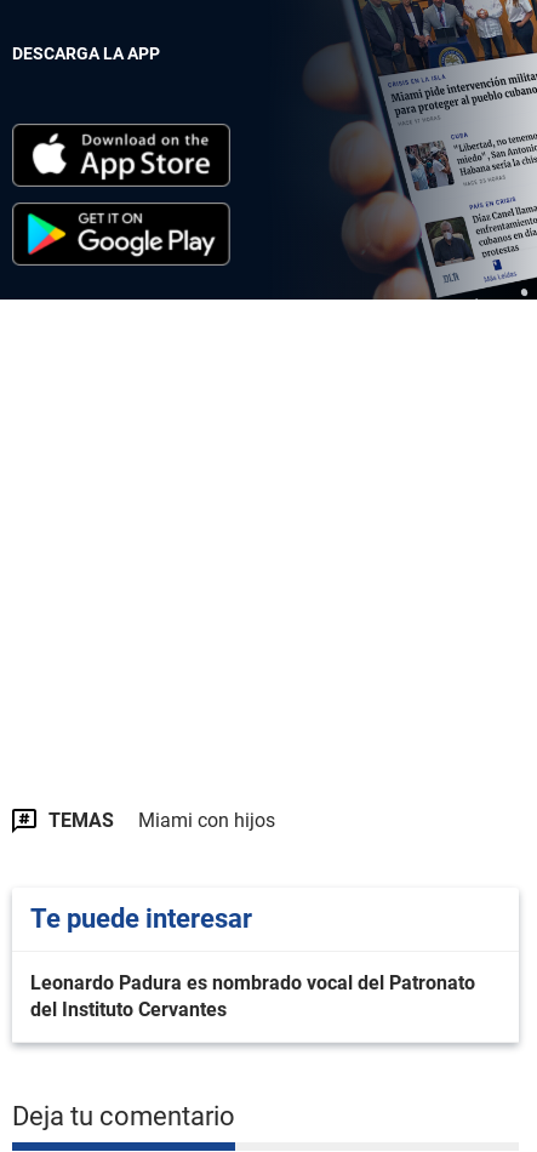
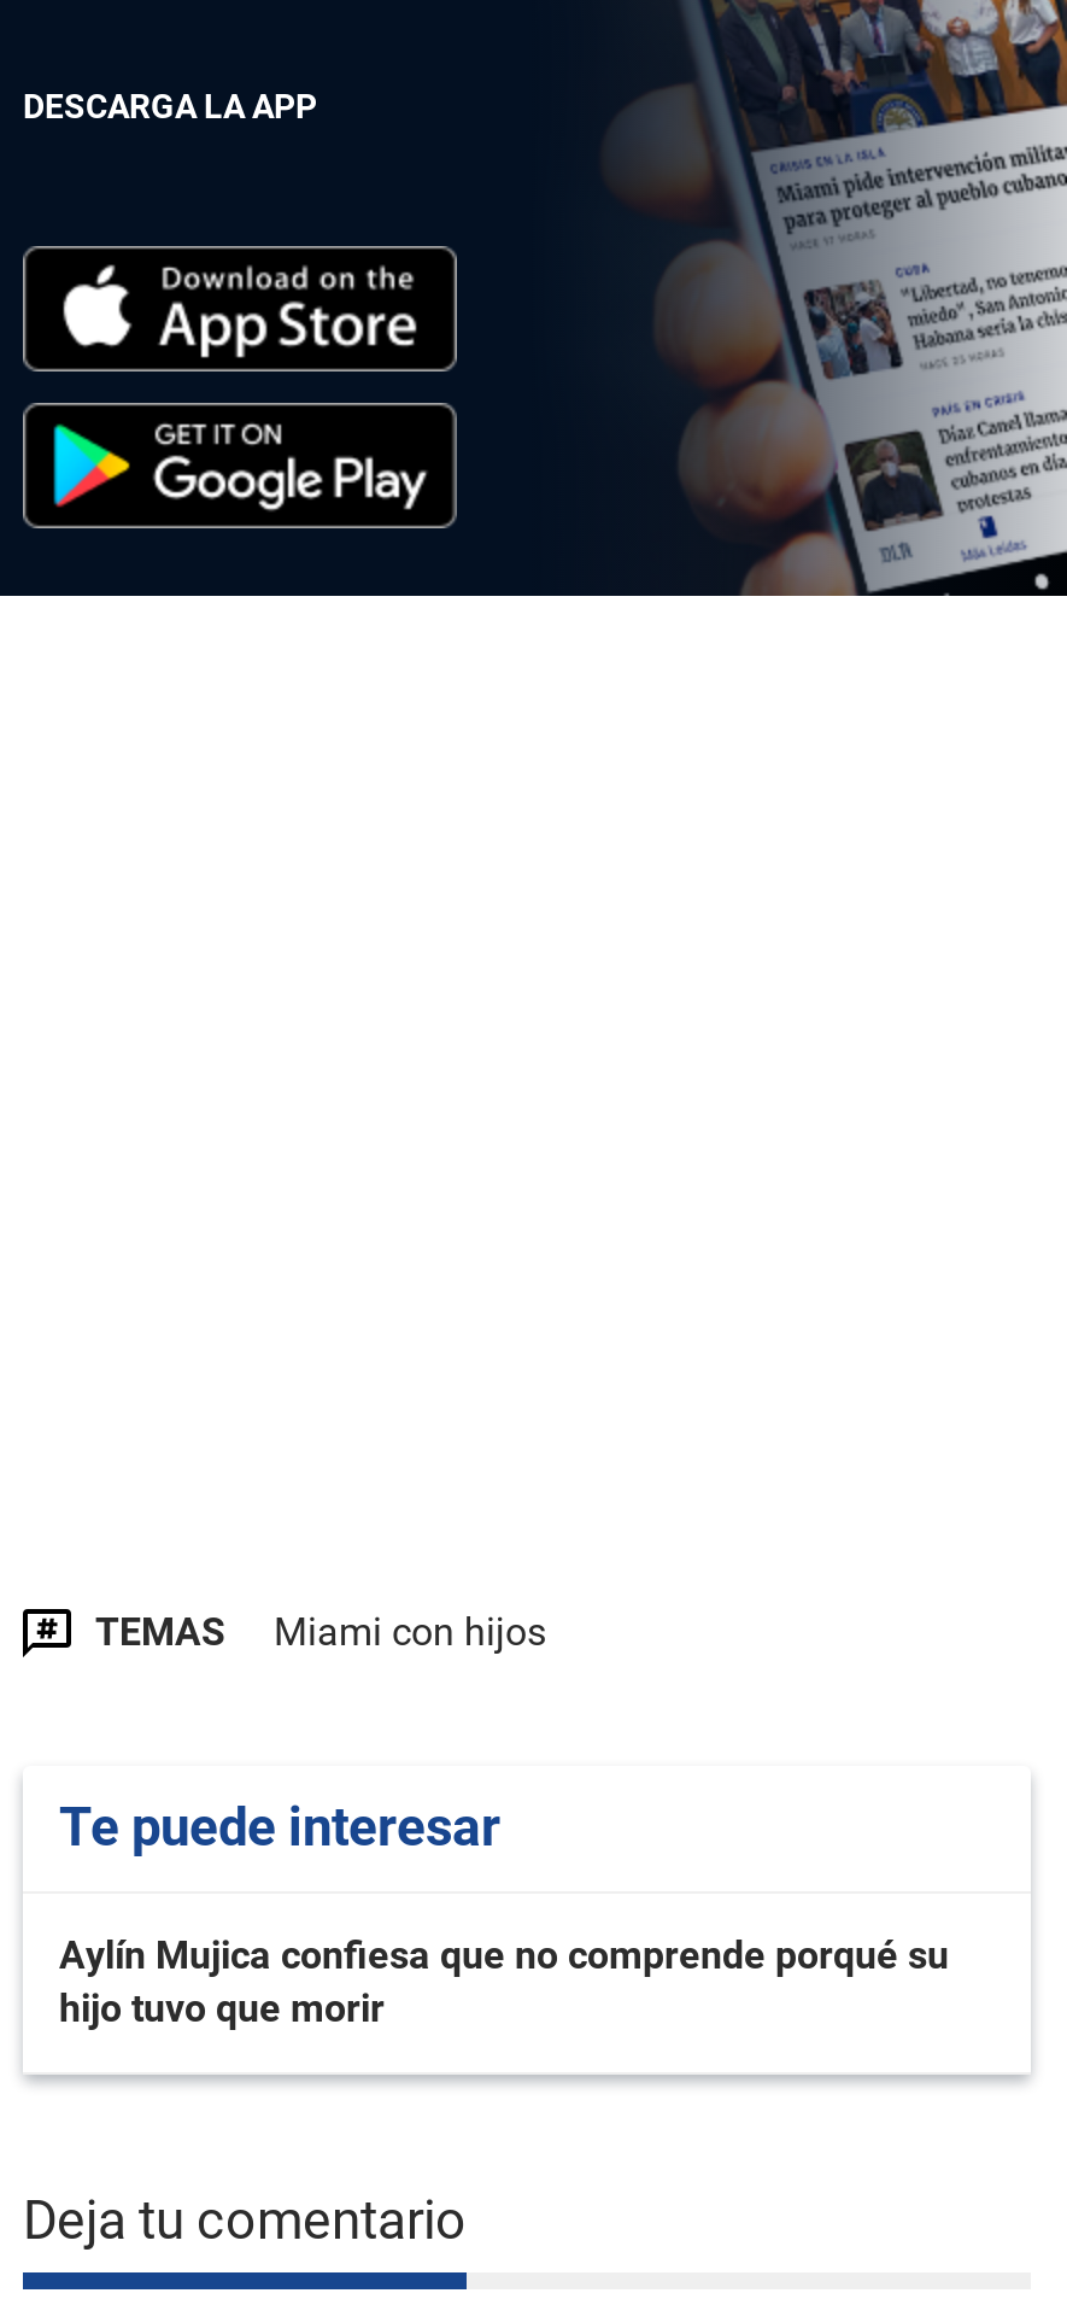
- Leonardo Padura es nombrado vocal del Patronato
- del Instituto Cervantes
+ Aylín Mujica confiesa que no comprende porqué su
+ hijo tuvo que morir
